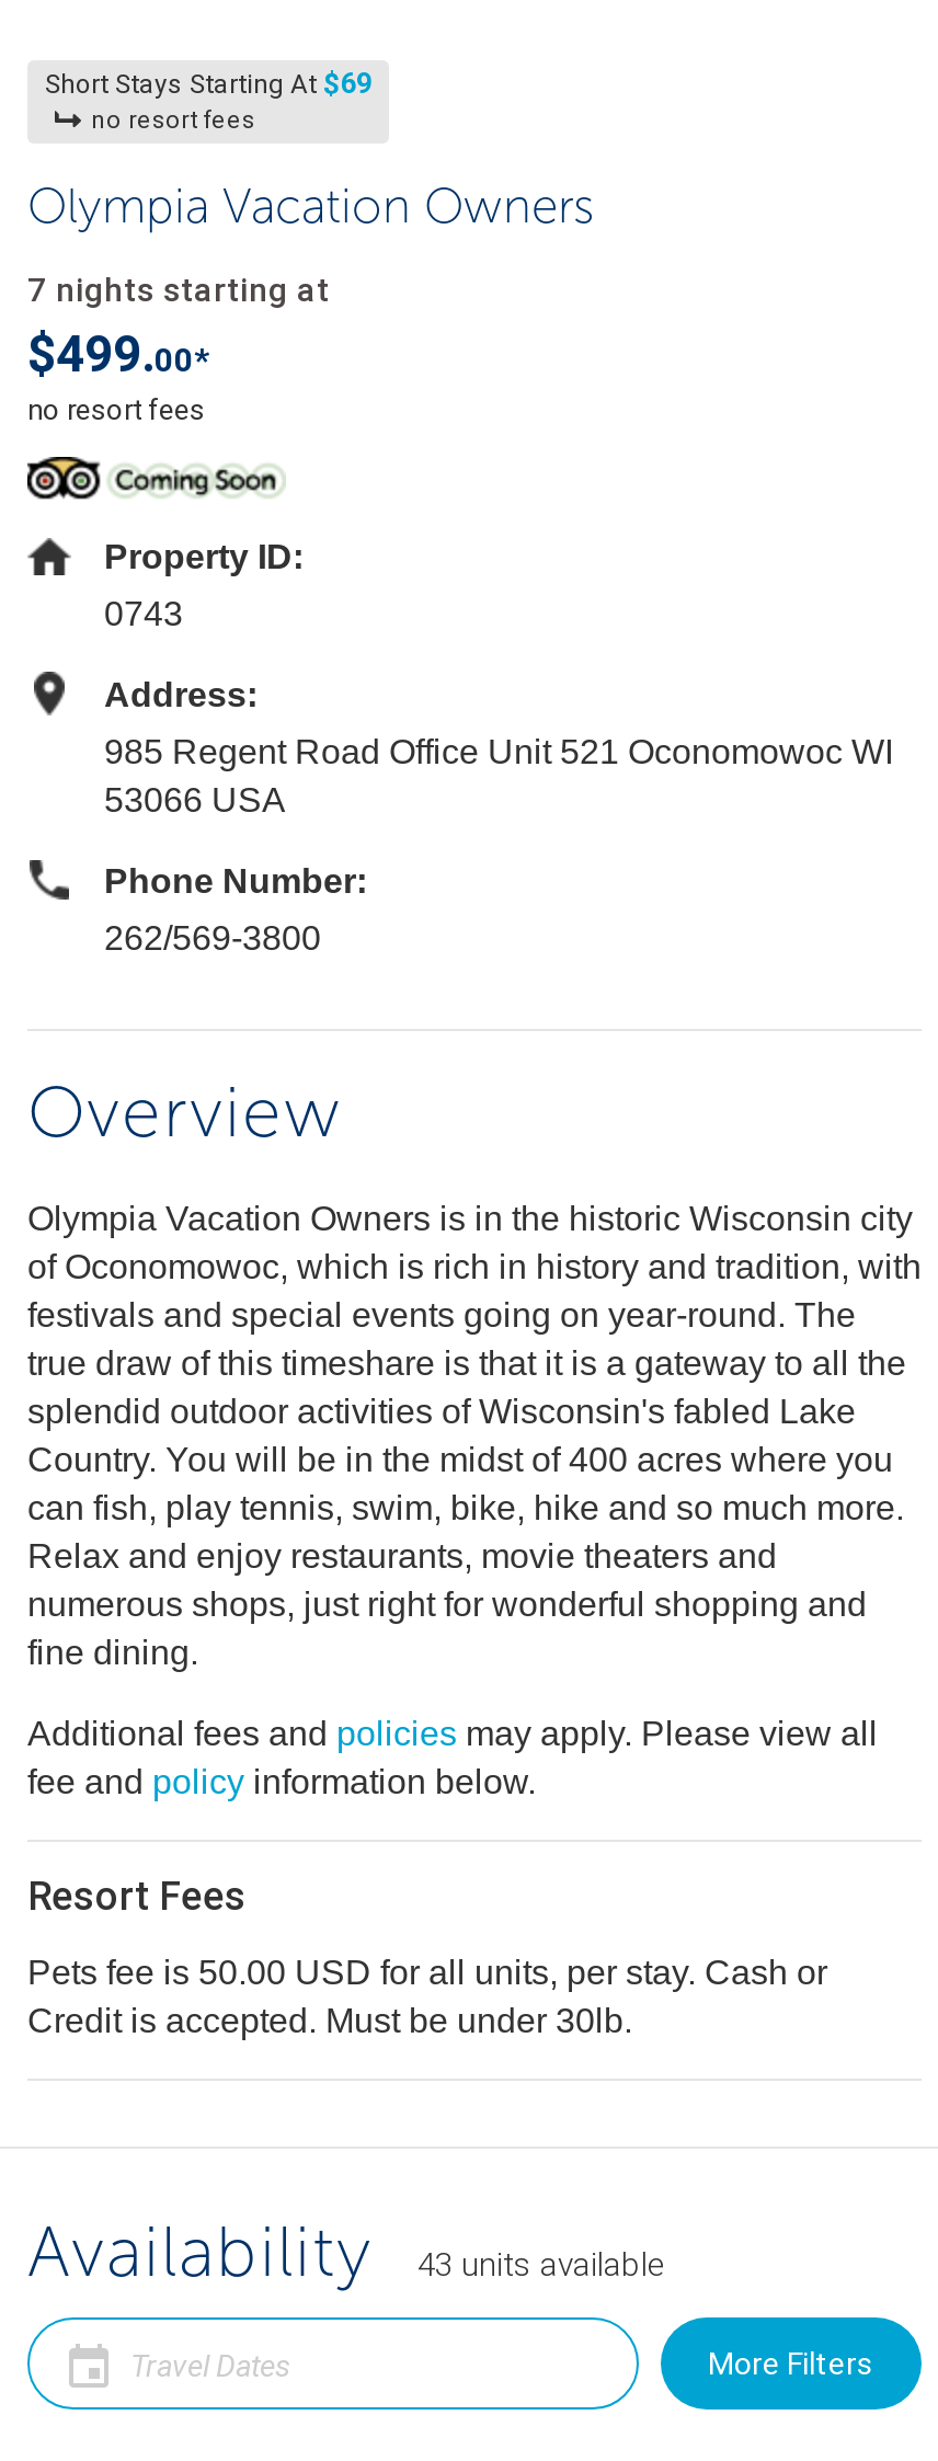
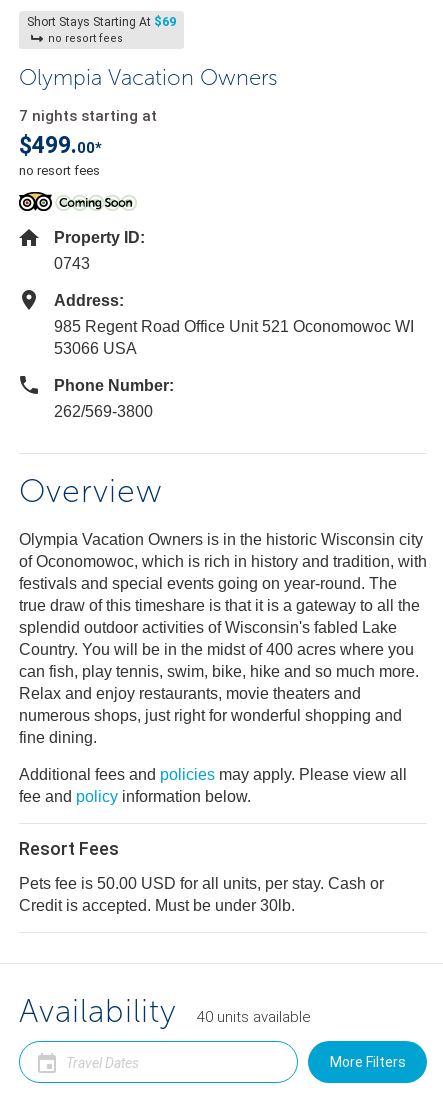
- 43 units available
+ 40 units available
